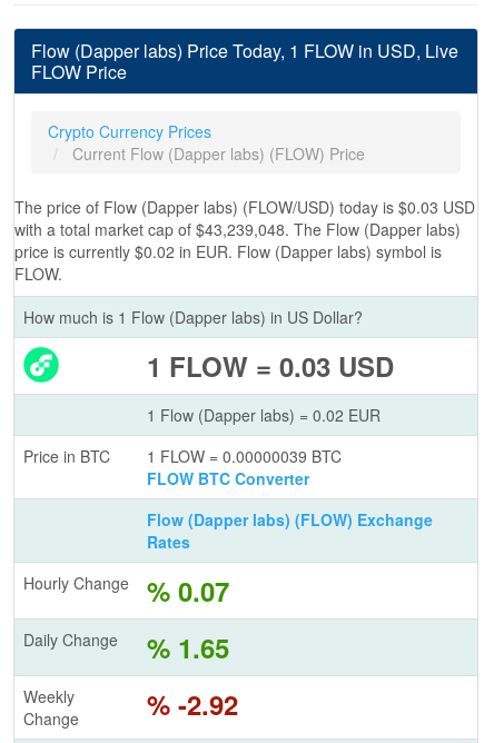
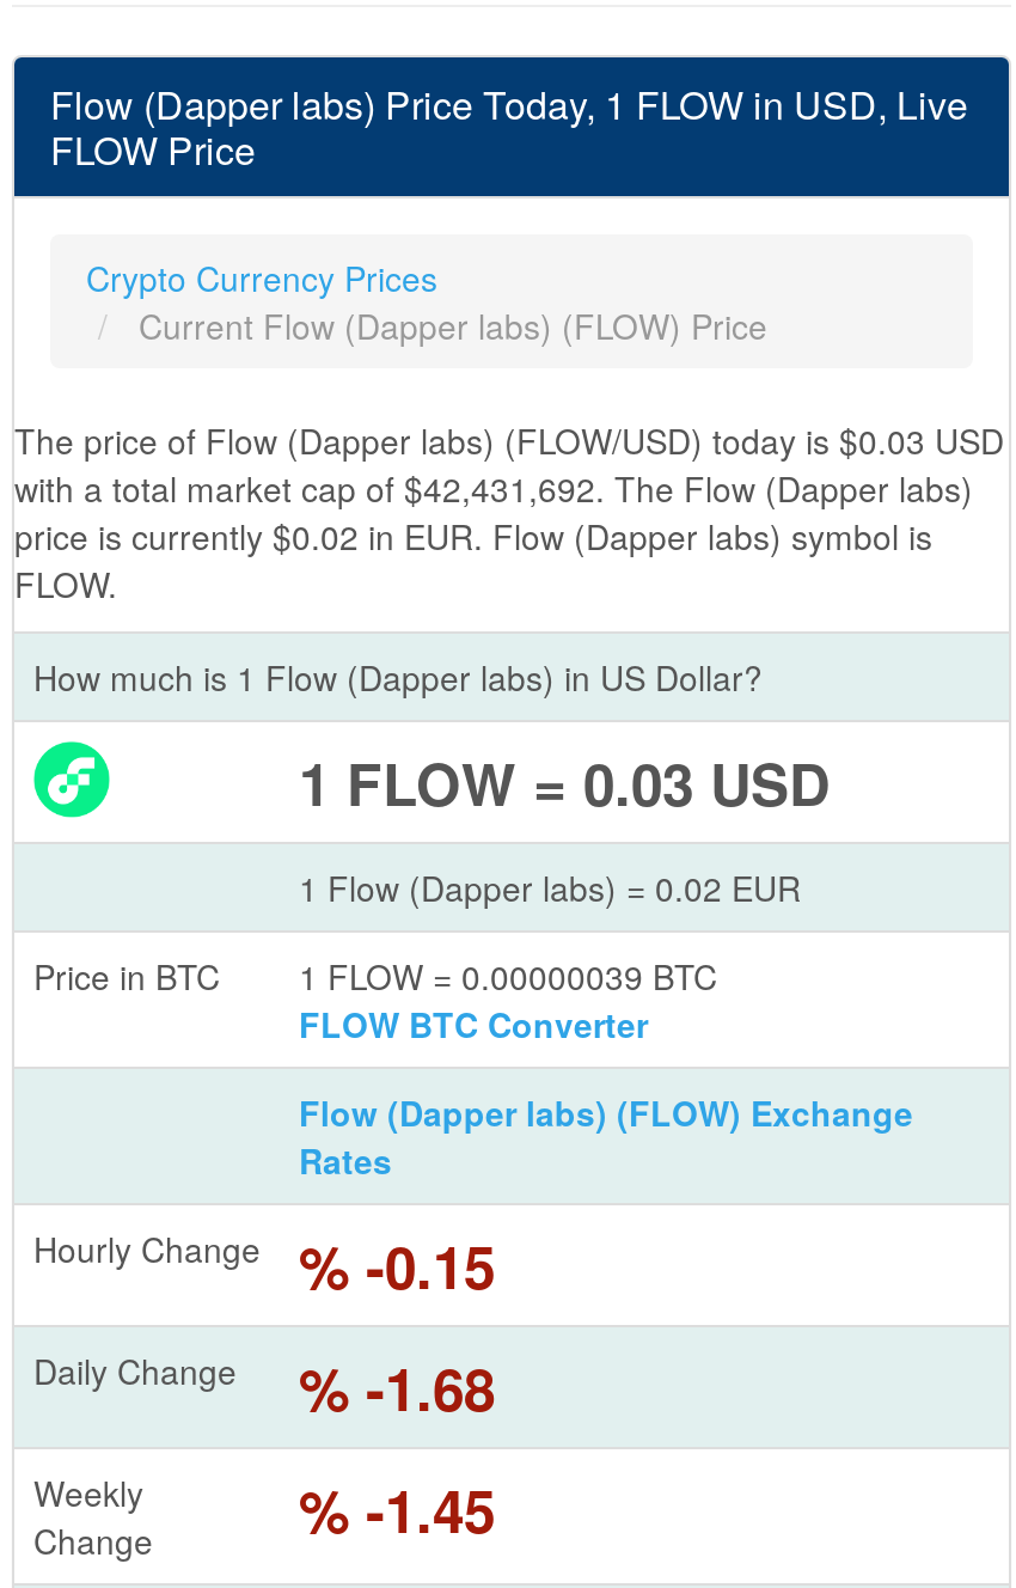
- with a total market cap of $43,239,048. The Flow (Dapper labs)
+ with a total market cap of $42,431,692. The Flow (Dapper labs)

- Hourly Change % 0.07
+ Hourly Change % -0.15

- Daily Change % 1.65
+ Daily Change % -1.68

- % -2.92
+ % -1.45
